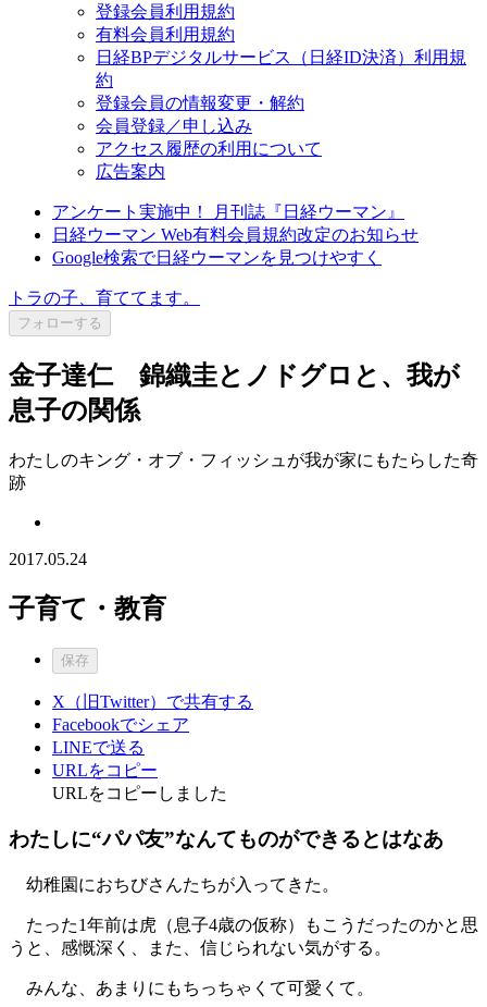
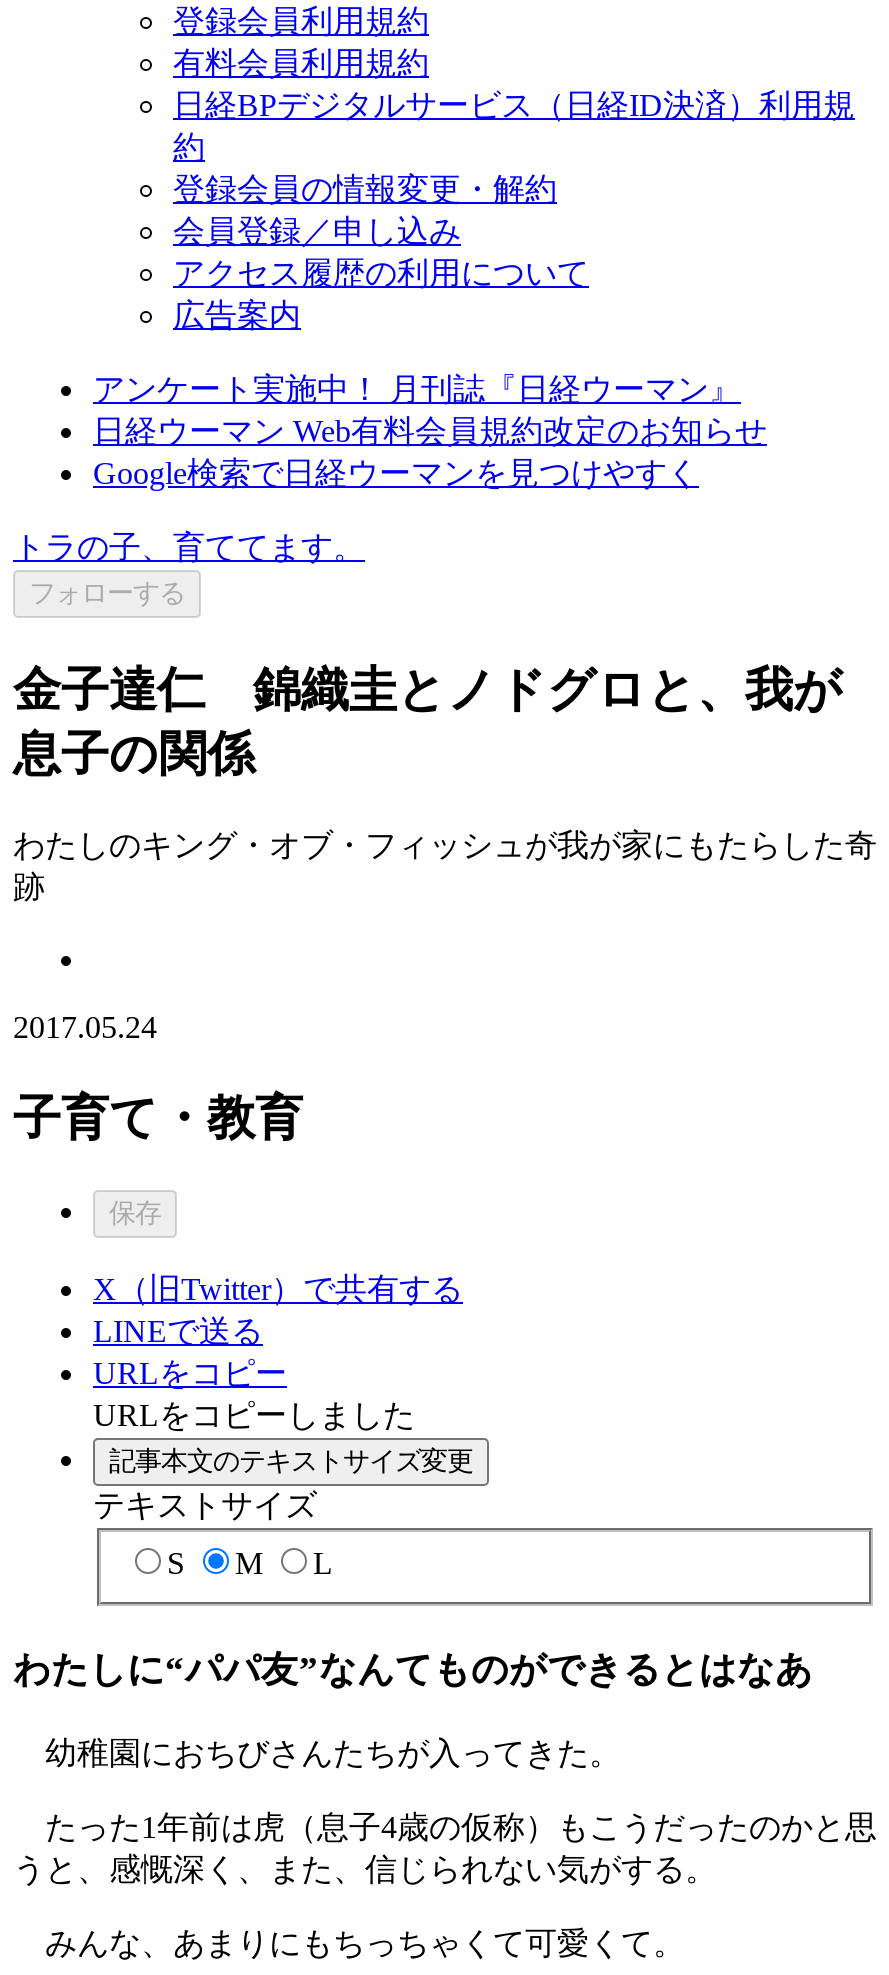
- Facebookでシェア

moved up: LINEで送る | URLをコピー | URLをコピーしました

+ 記事本文のテキストサイズ変更
+ テキストサイズ
+ S
+ M
+ L
